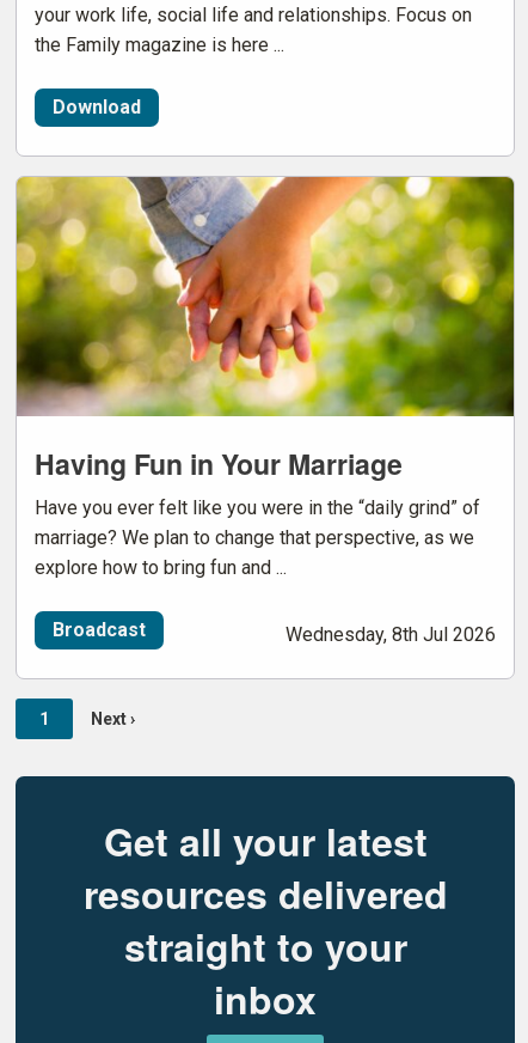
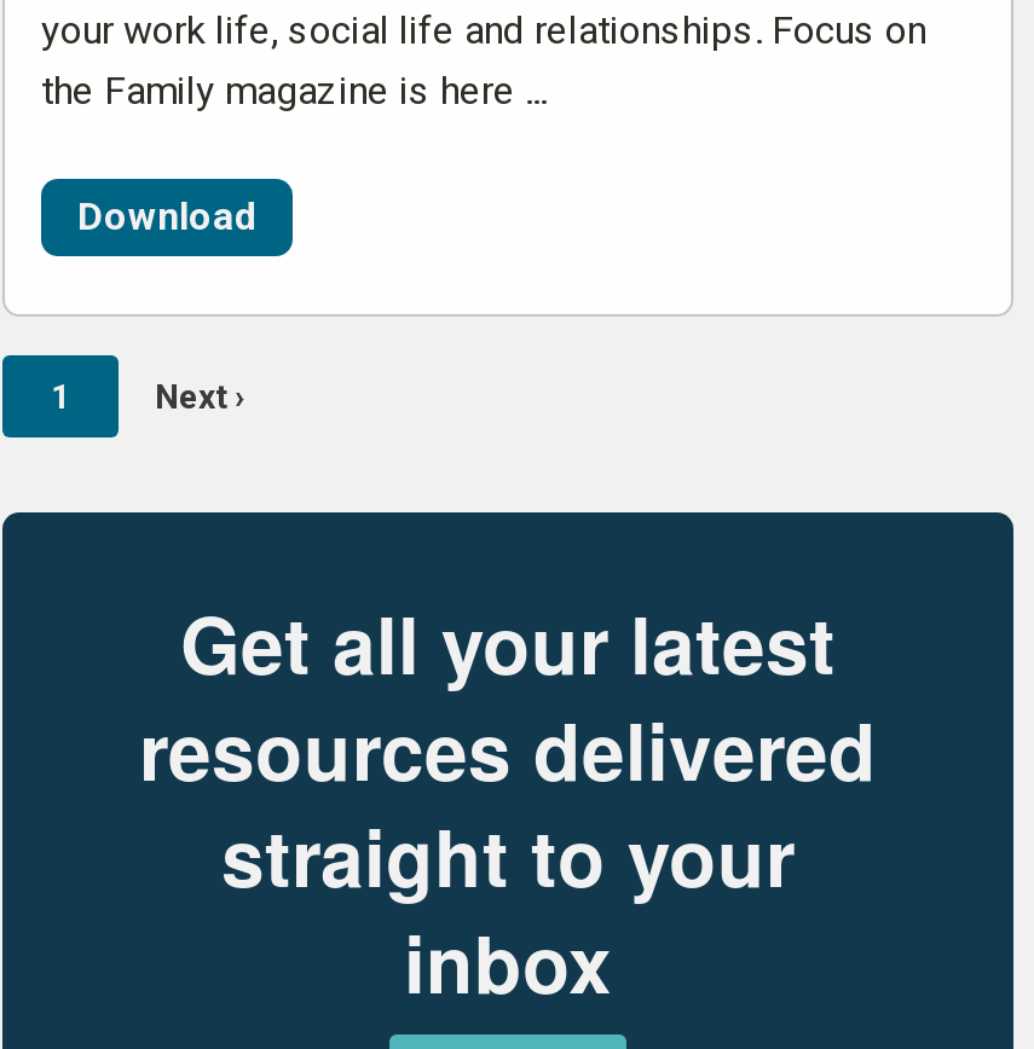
- [image]
- Having Fun in Your Marriage
- Have you ever felt like you were in the “daily grind” of
- marriage? We plan to change that perspective, as we
- explore how to bring fun and ...
- Broadcast
- Wednesday, 8th Jul 2026
